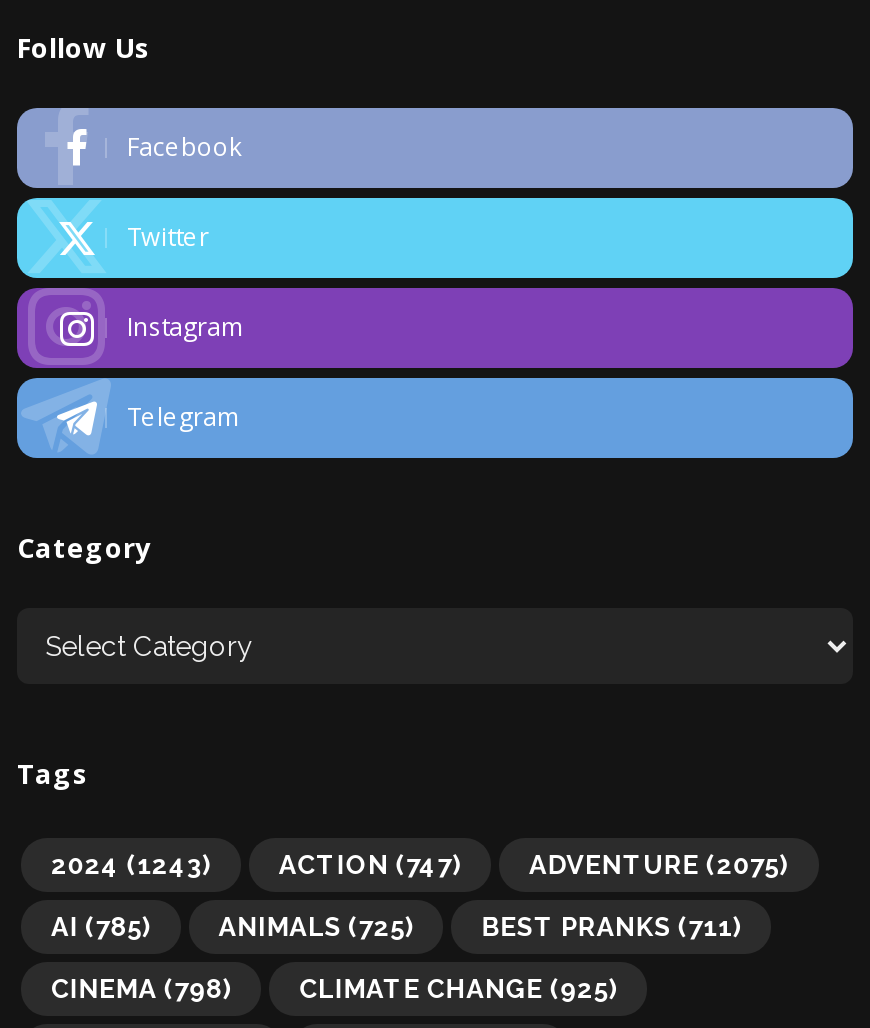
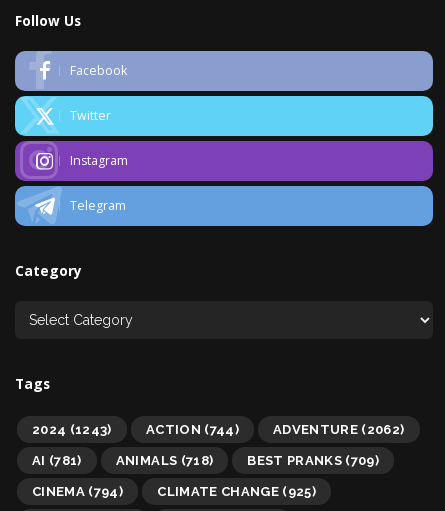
- ACTION (747)
+ ACTION (744)

- ADVENTURE (2075)
+ ADVENTURE (2062)

- AI (785)
+ AI (781)

- ANIMALS (725)
+ ANIMALS (718)

- BEST PRANKS (711)
+ BEST PRANKS (709)

- CINEMA (798)
+ CINEMA (794)
